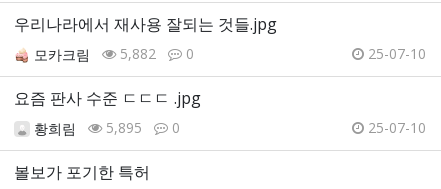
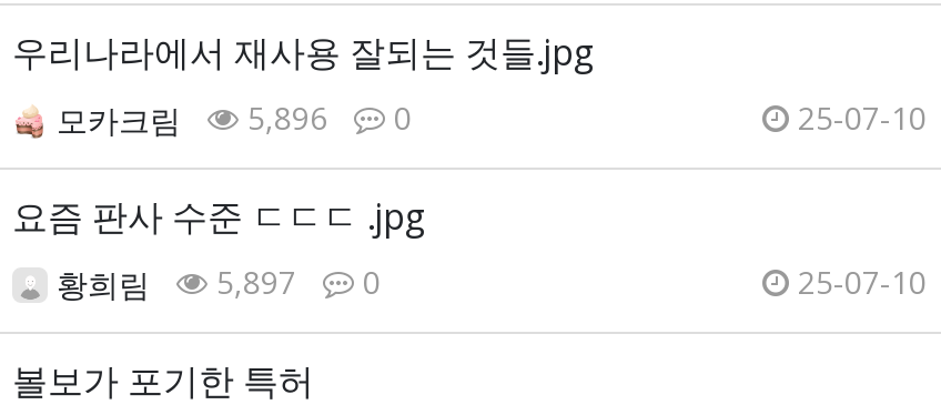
- 모카크림 5,882 0
+ 모카크림 5,896 0

- 황희림 5,895 0
+ 황희림 5,897 0
